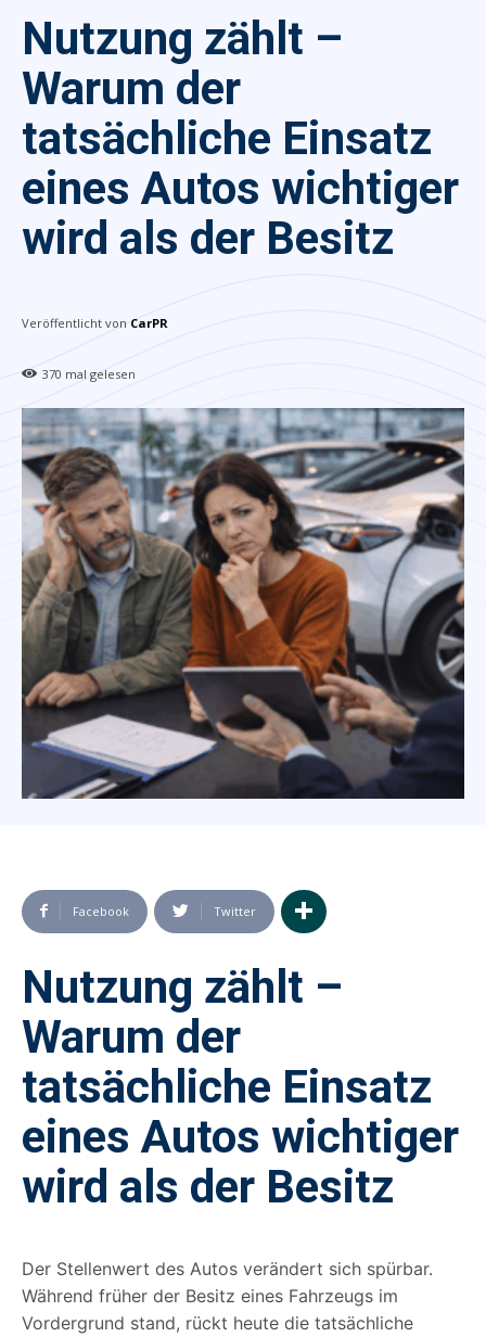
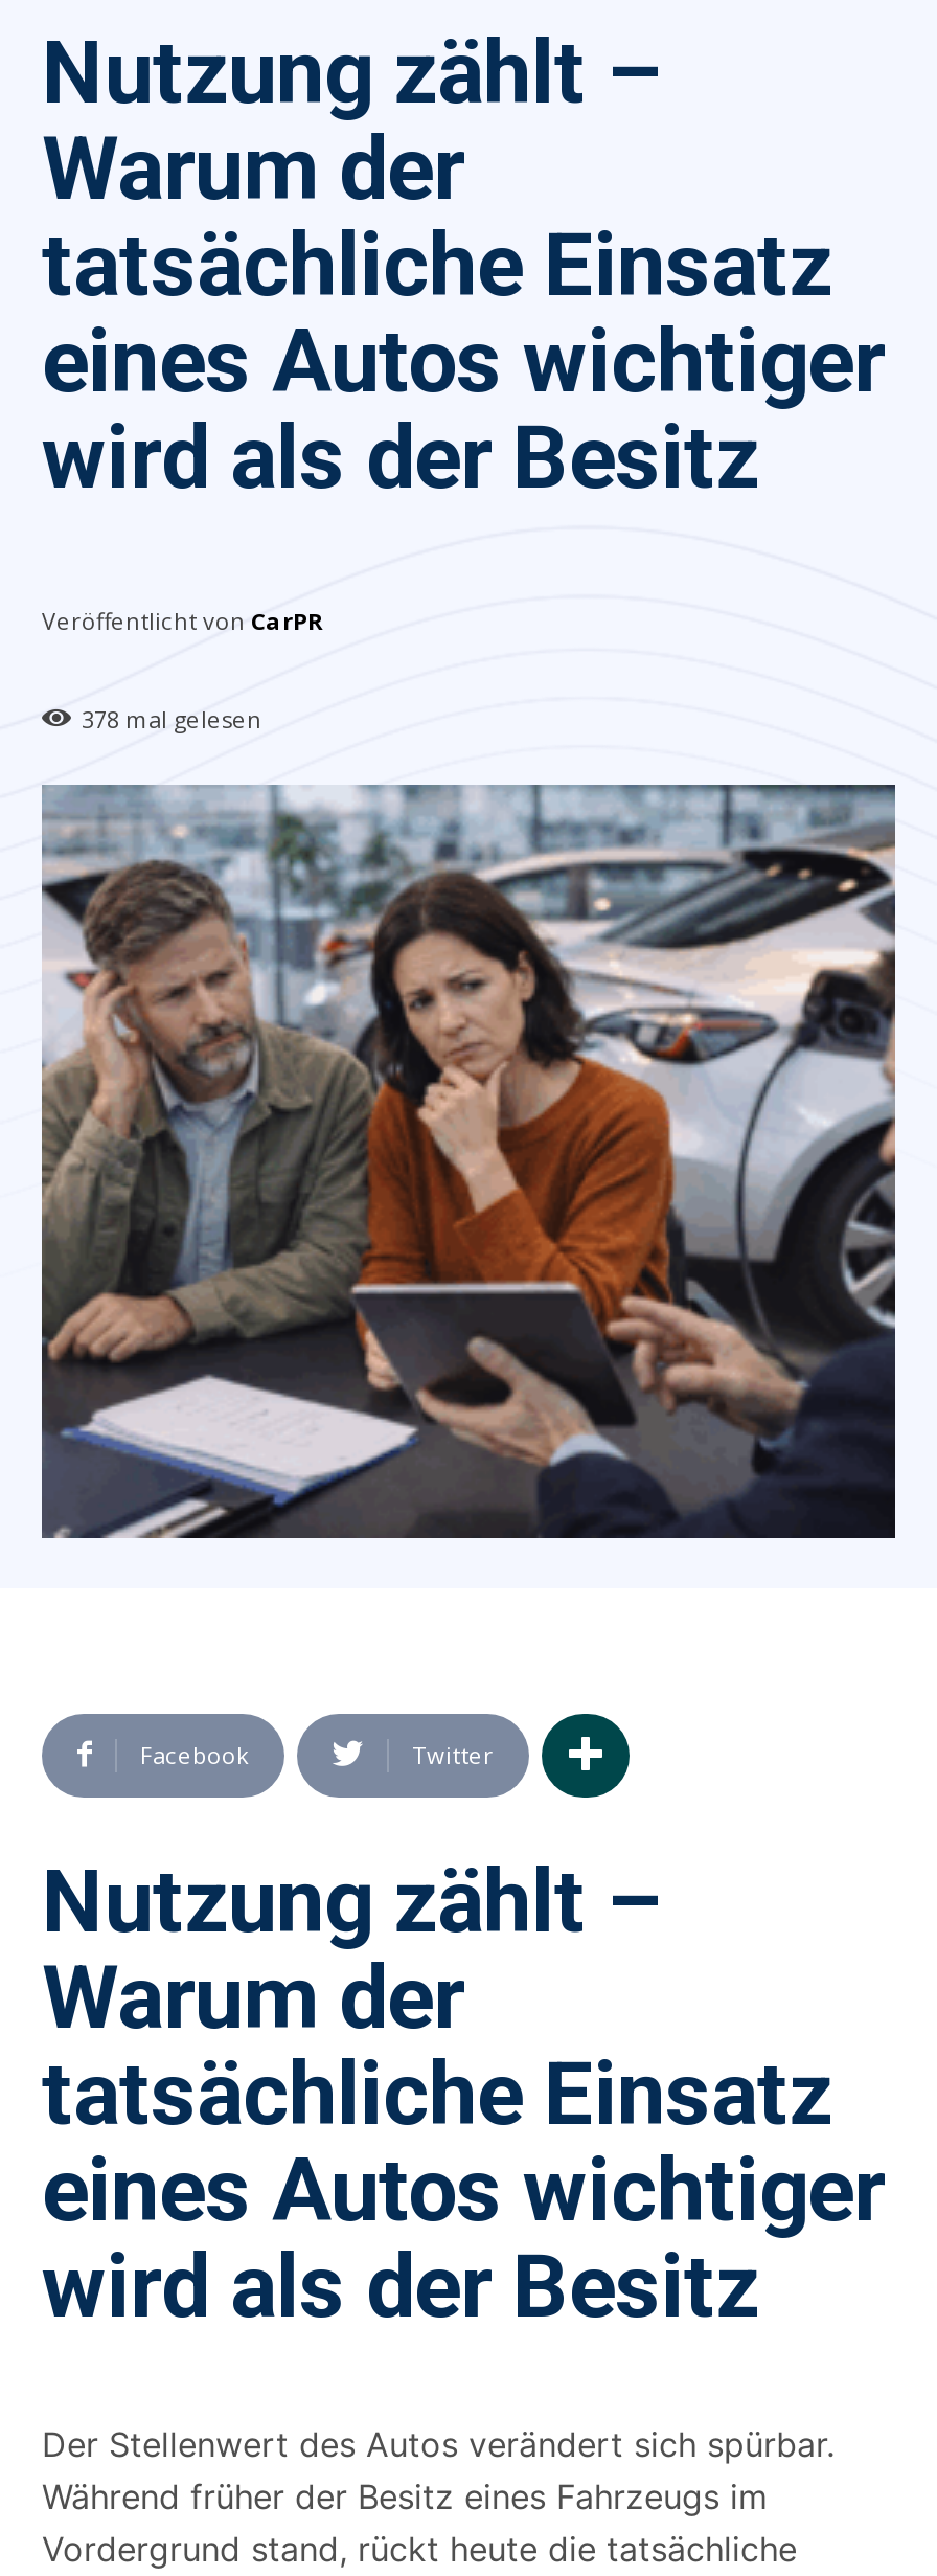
- 370 mal gelesen
+ 378 mal gelesen
